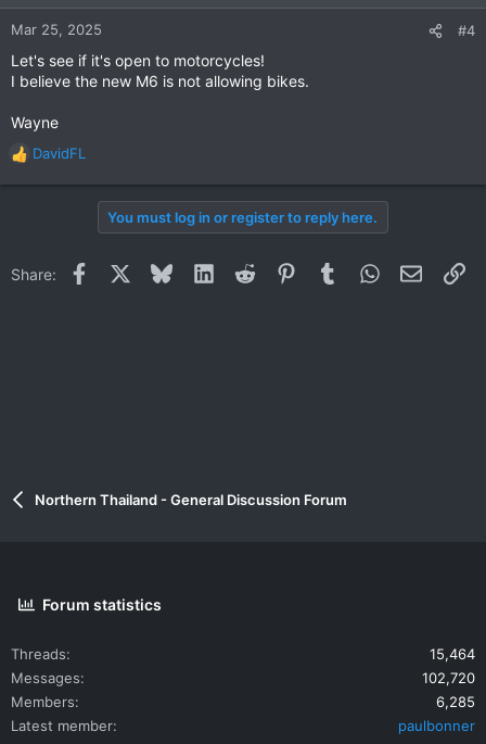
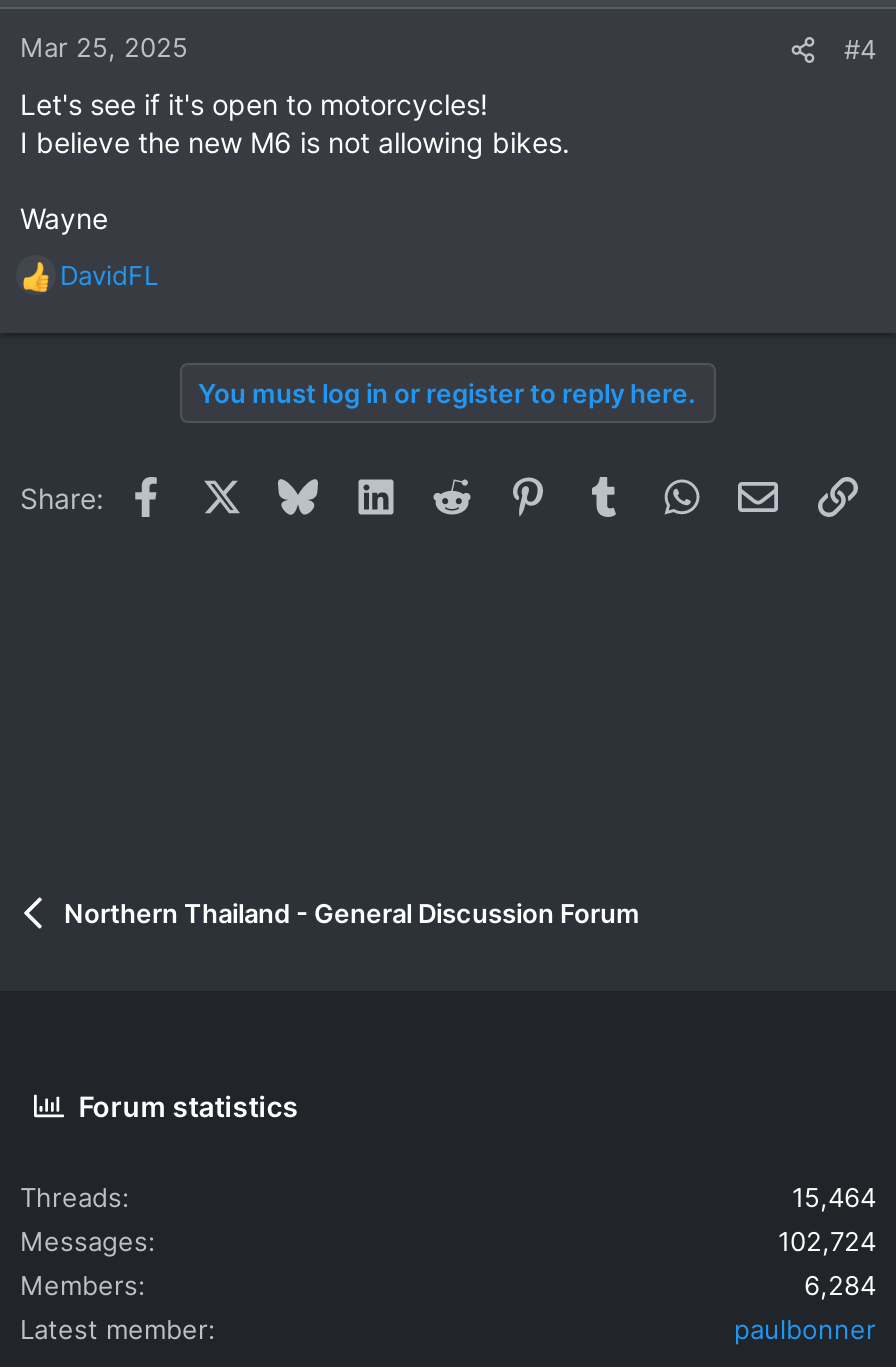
- 102,720
+ 102,724

- 6,285
+ 6,284
